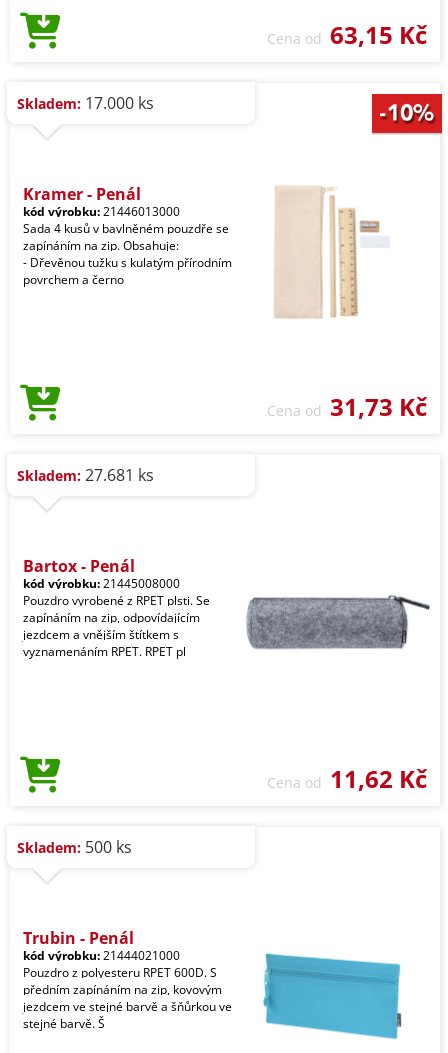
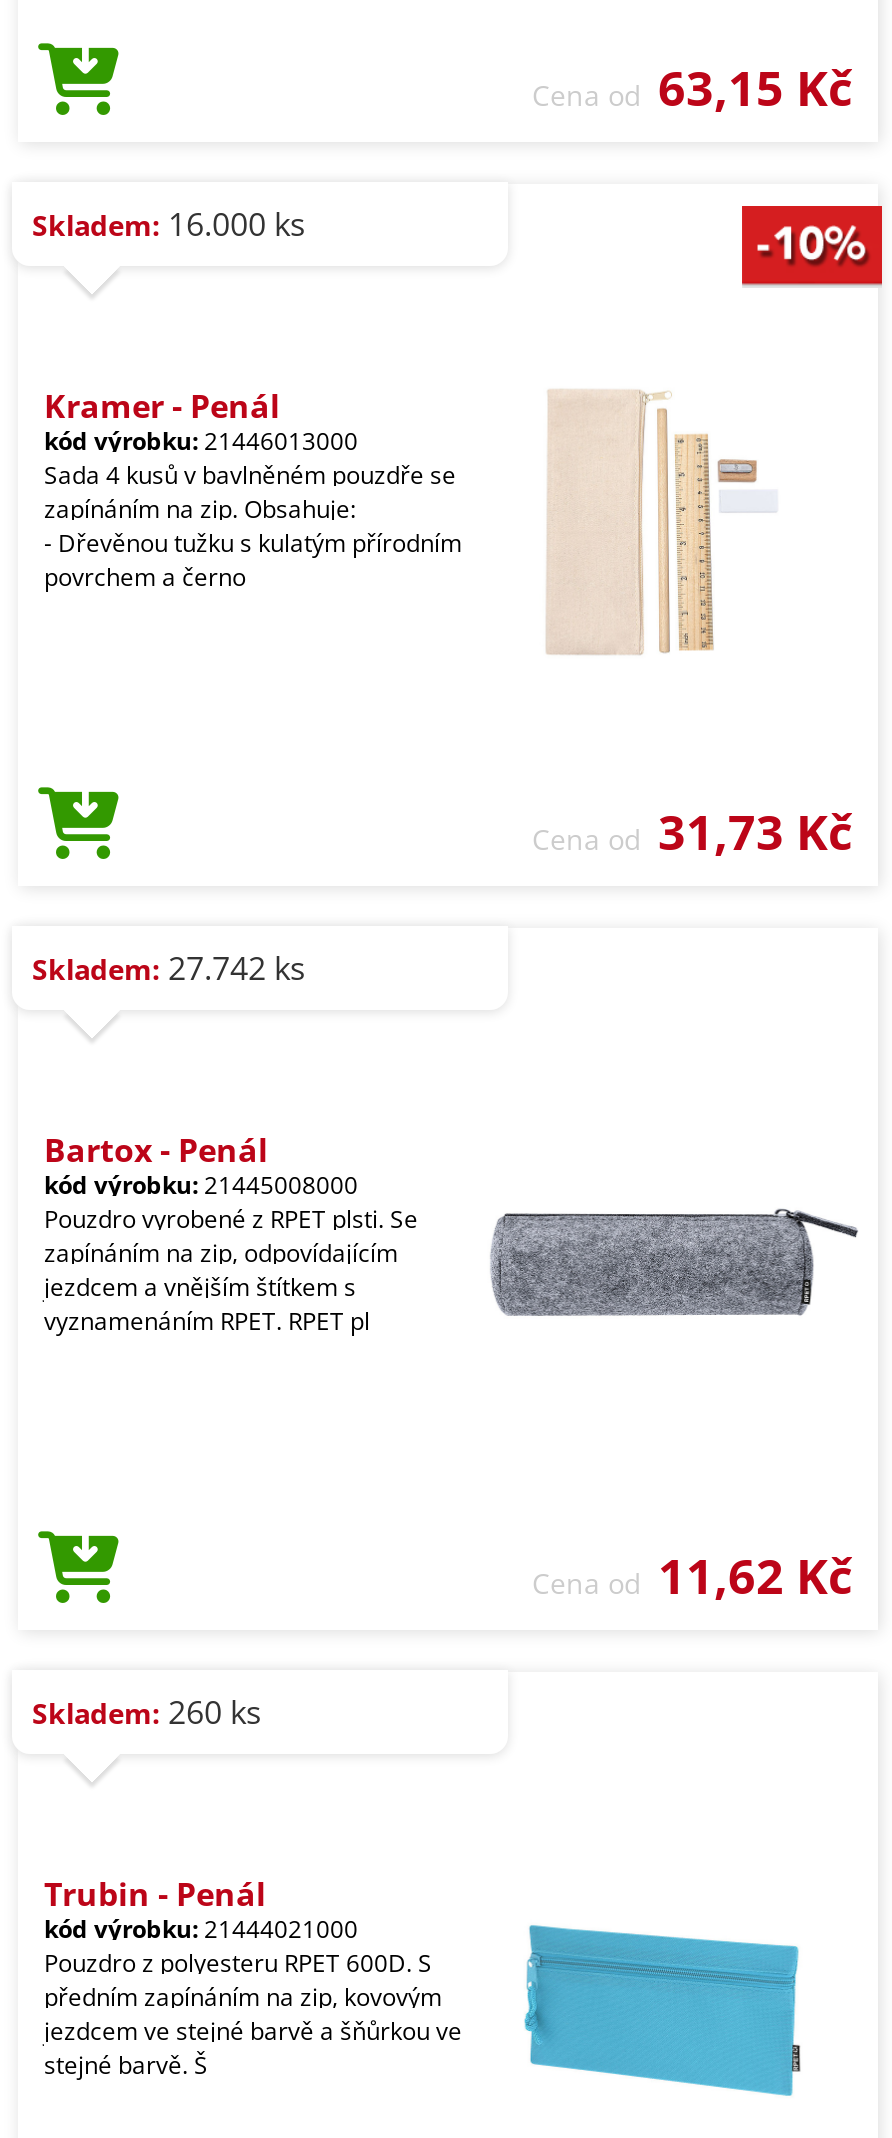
- Skladem: 17.000 ks
+ Skladem: 16.000 ks

- Skladem: 27.681 ks
+ Skladem: 27.742 ks

- Skladem: 500 ks
+ Skladem: 260 ks
